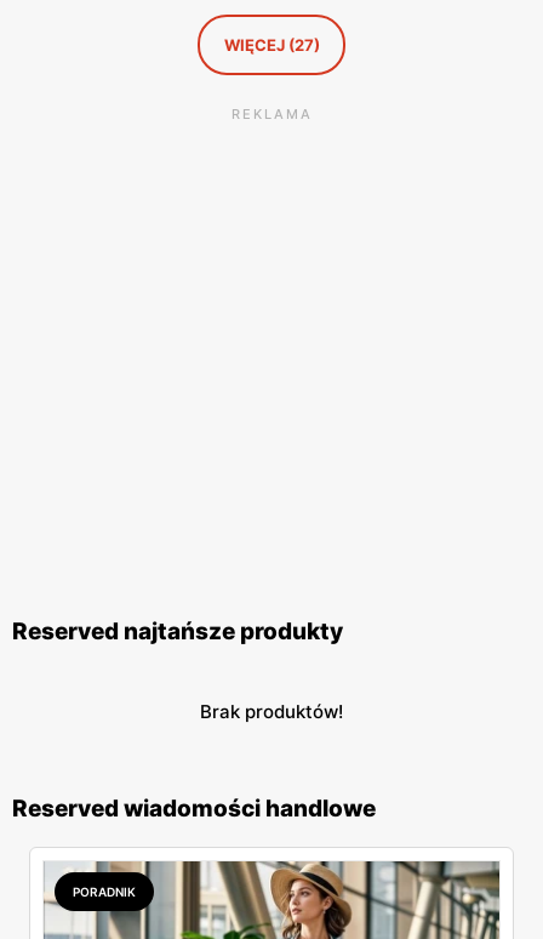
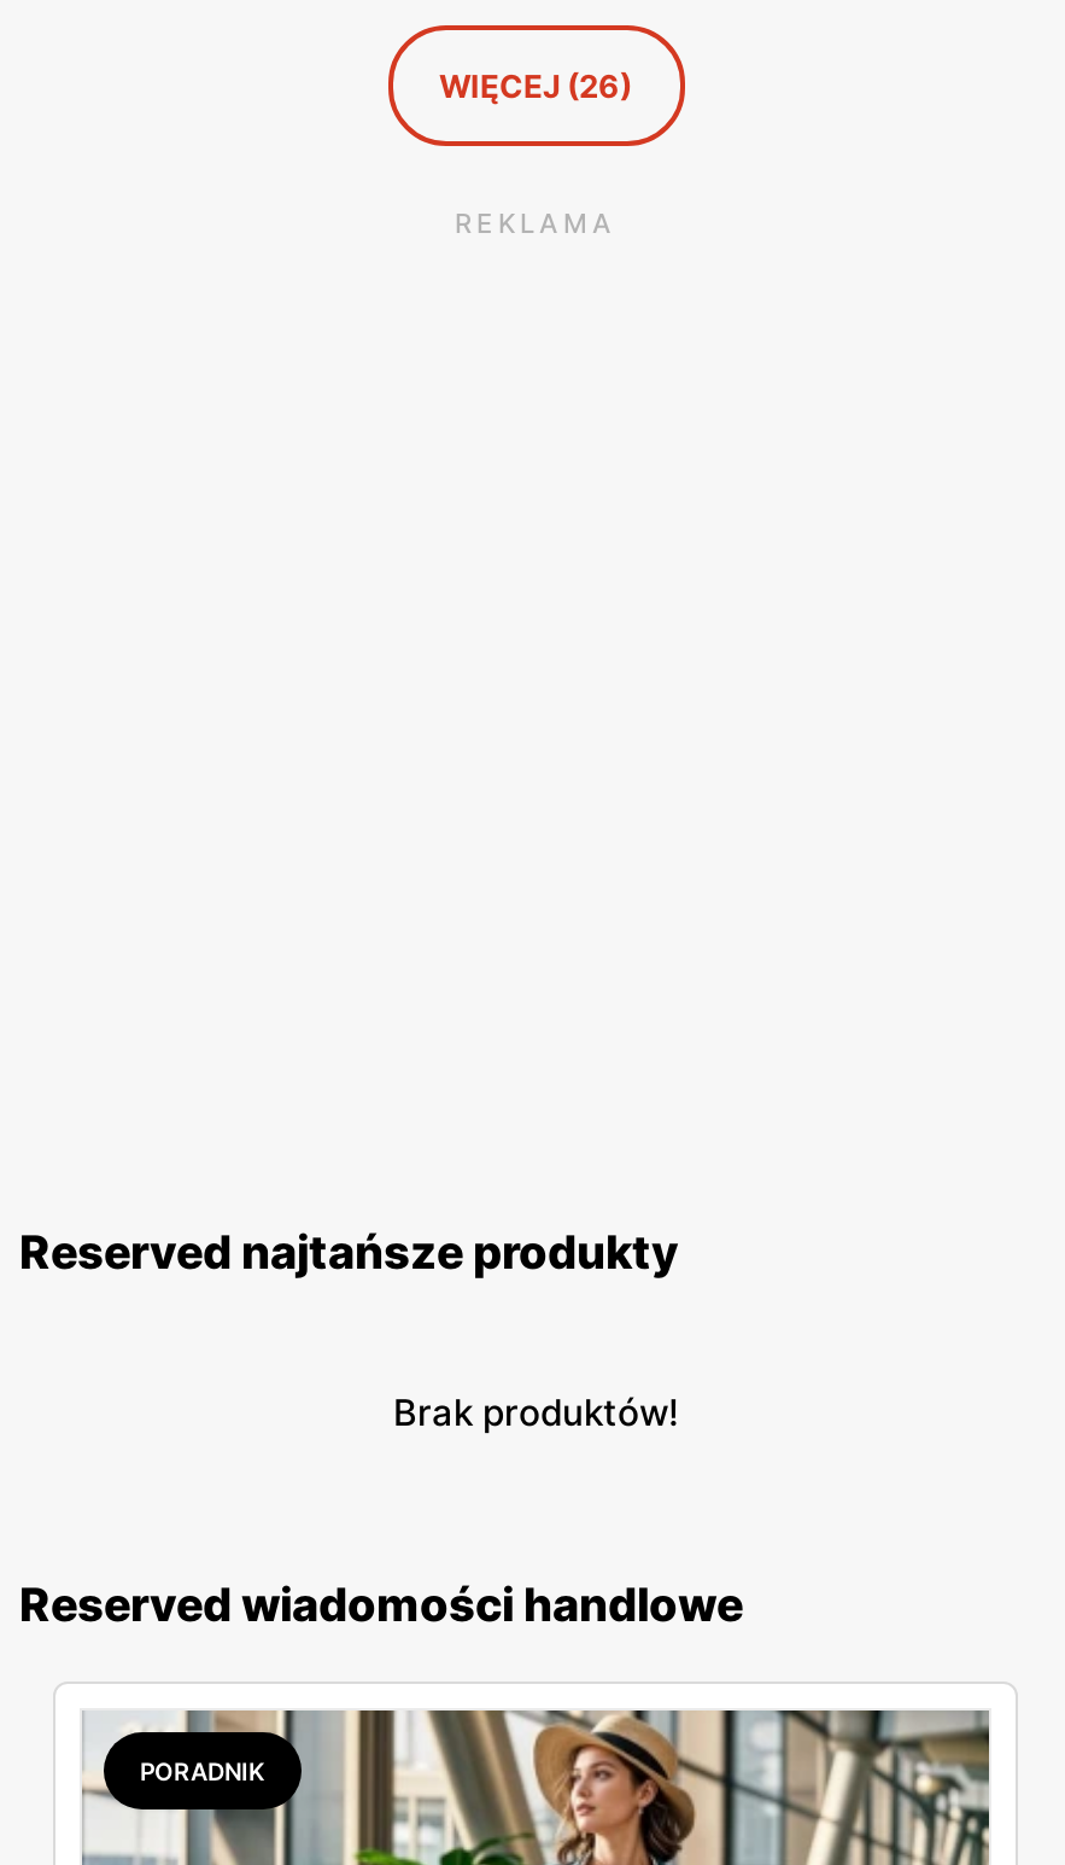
- WIĘCEJ (27)
+ WIĘCEJ (26)
